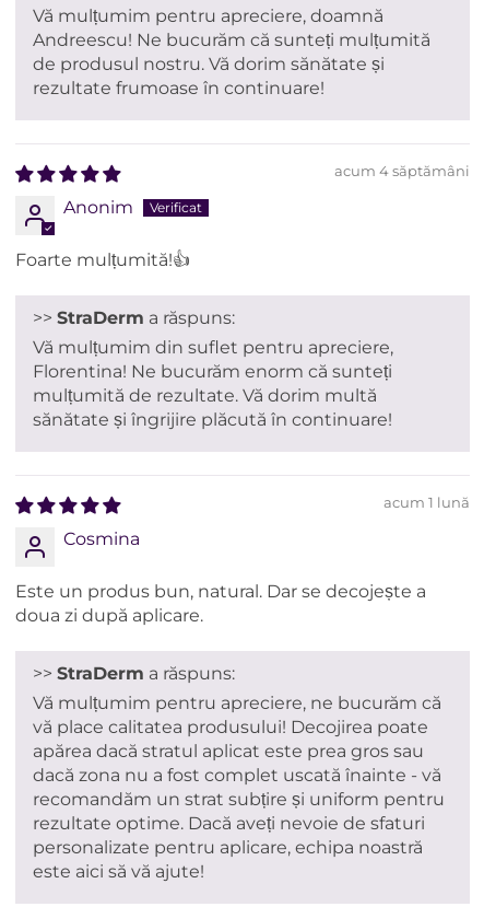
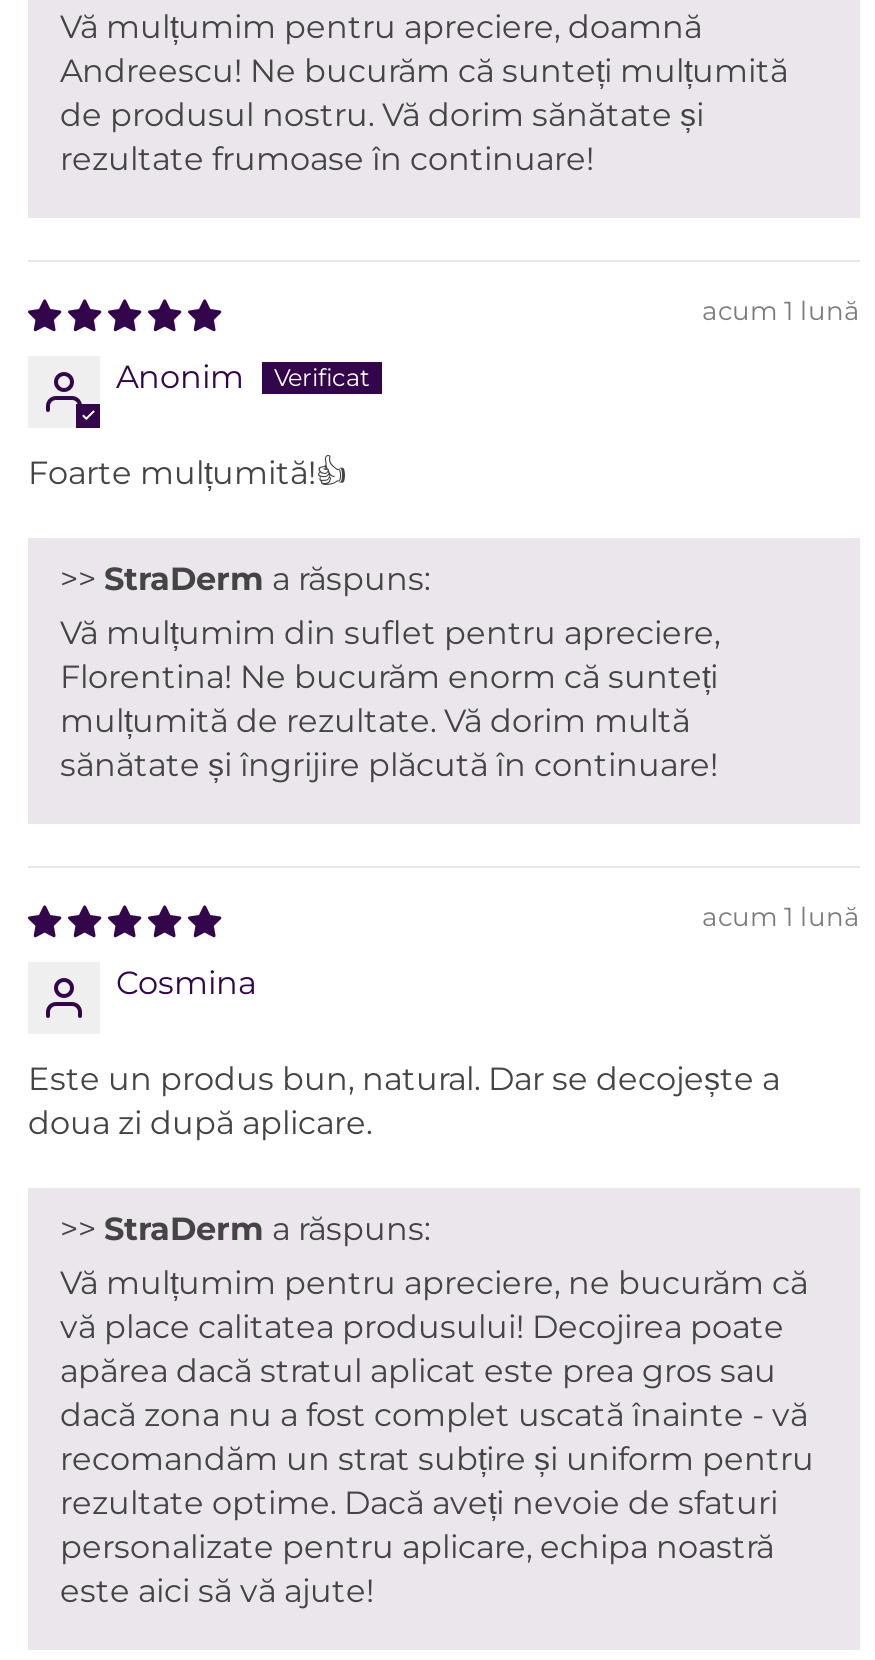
- acum 4 săptămâni
+ acum 1 lună
